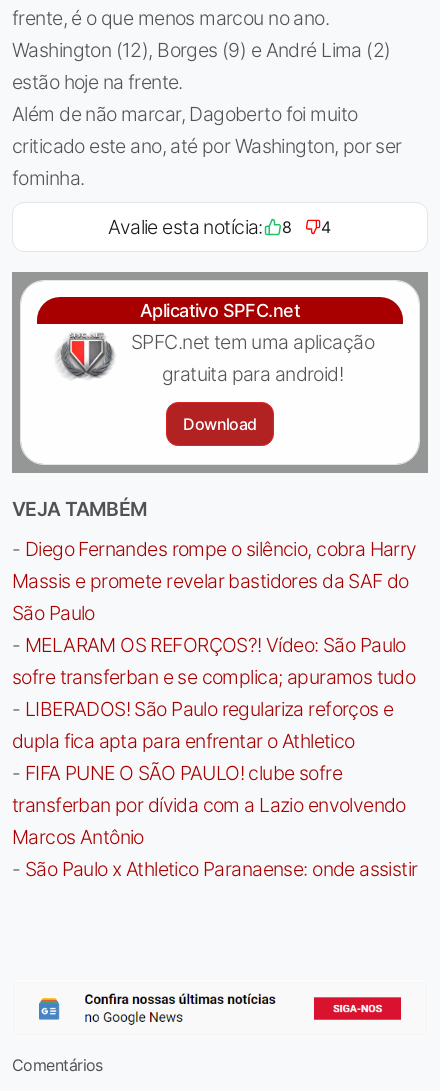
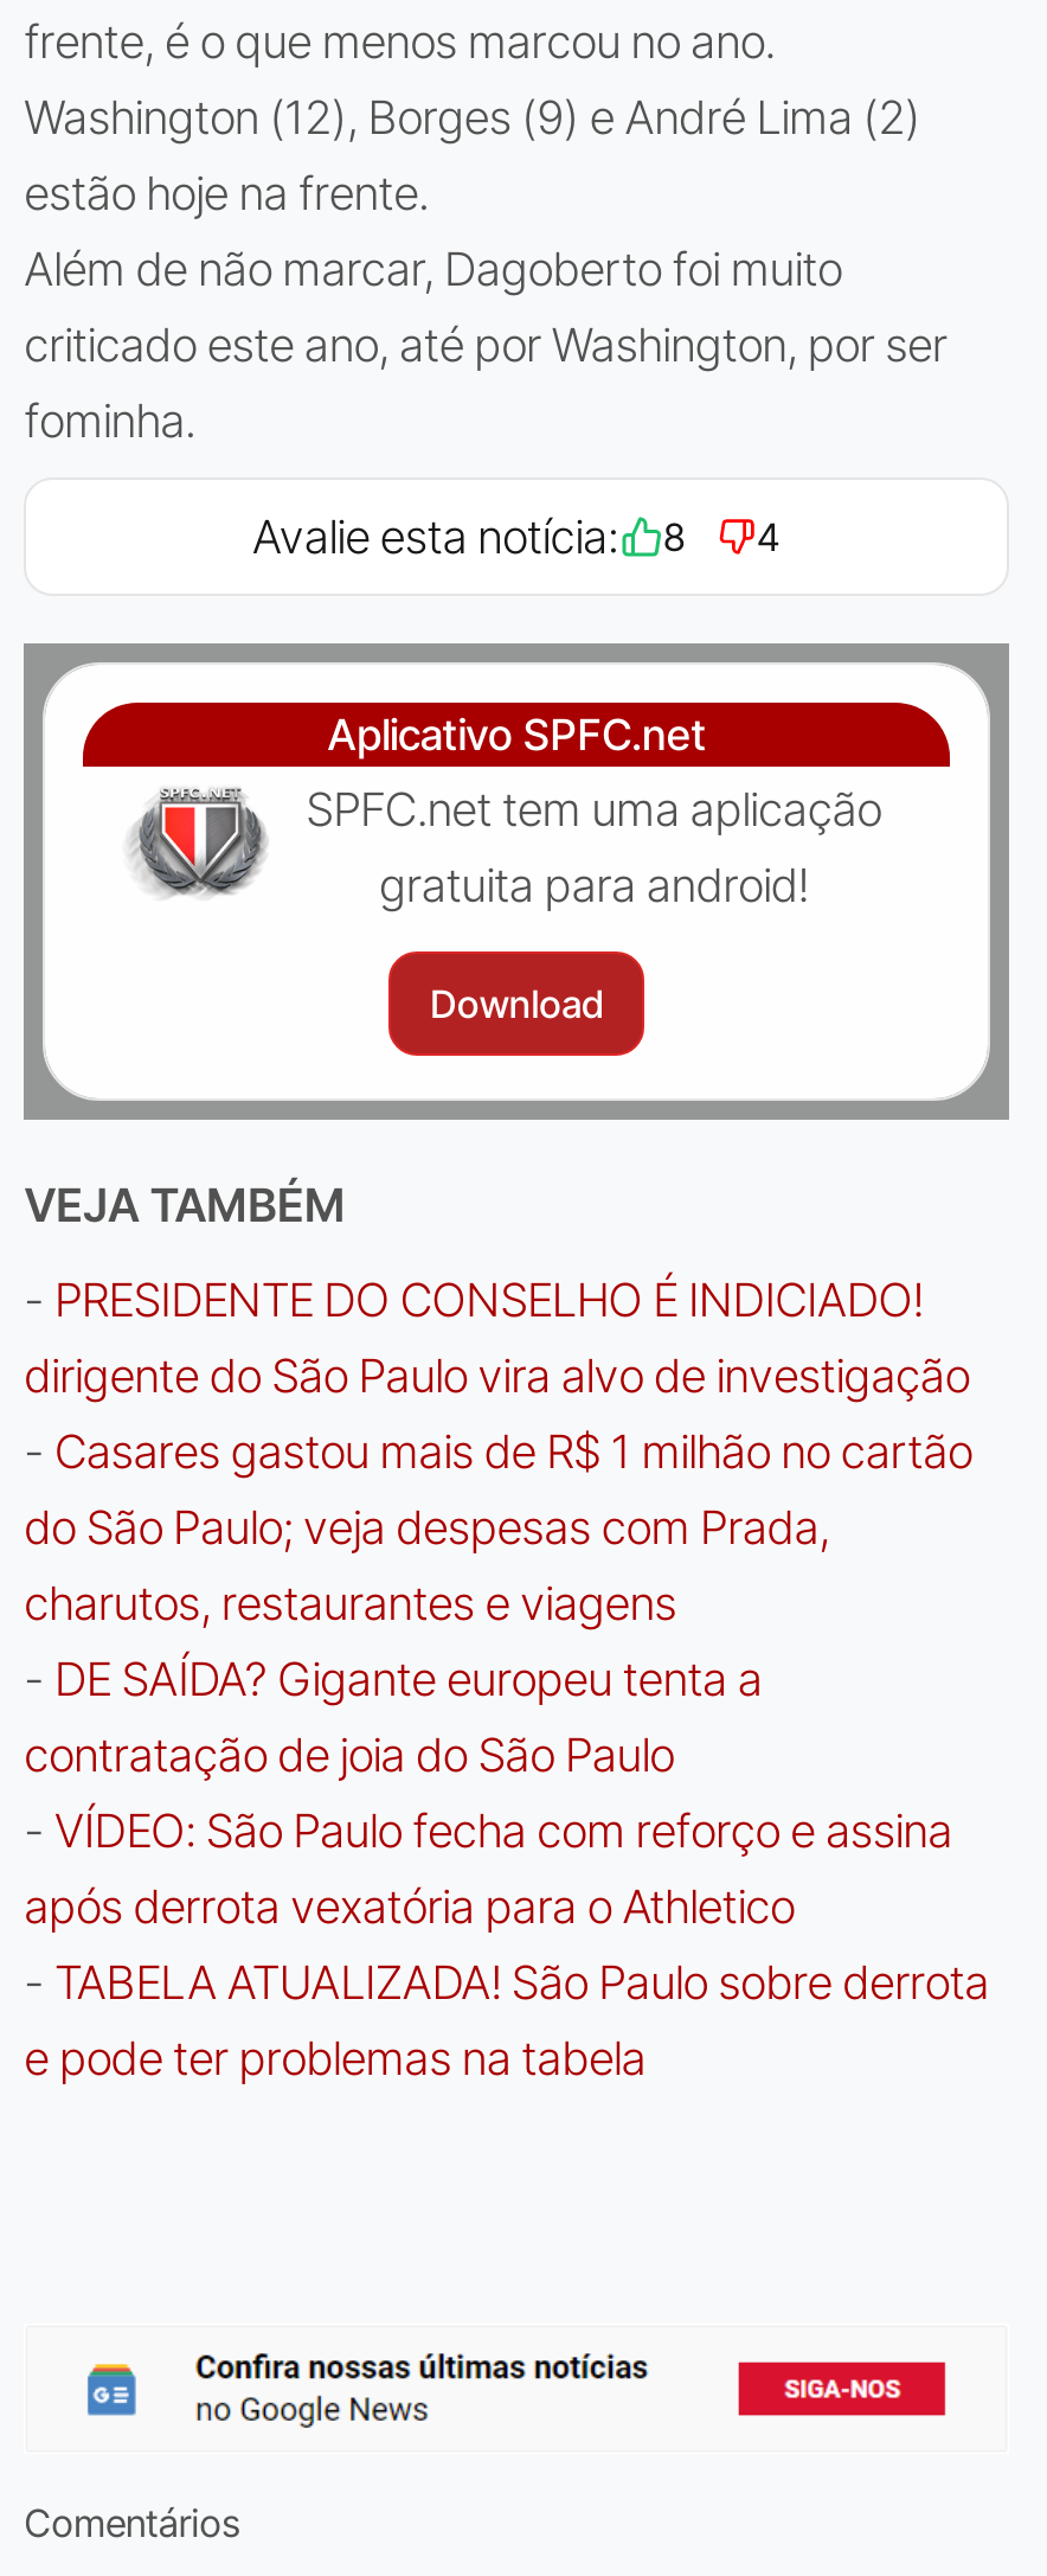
- - Diego Fernandes rompe o silêncio, cobra Harry
- Massis e promete revelar bastidores da SAF do
- São Paulo
- - MELARAM OS REFORÇOS?! Vídeo: São Paulo
- sofre transferban e se complica; apuramos tudo
- - LIBERADOS! São Paulo regulariza reforços e
- dupla fica apta para enfrentar o Athletico
- - FIFA PUNE O SÃO PAULO! clube sofre
- transferban por dívida com a Lazio envolvendo
- Marcos Antônio
- - São Paulo x Athletico Paranaense: onde assistir
+ - PRESIDENTE DO CONSELHO É INDICIADO!
+ dirigente do São Paulo vira alvo de investigação
+ - Casares gastou mais de R$ 1 milhão no cartão
+ do São Paulo; veja despesas com Prada,
+ charutos, restaurantes e viagens
+ - DE SAÍDA? Gigante europeu tenta a
+ contratação de joia do São Paulo
+ - VÍDEO: São Paulo fecha com reforço e assina
+ após derrota vexatória para o Athletico
+ - TABELA ATUALIZADA! São Paulo sobre derrota
+ e pode ter problemas na tabela
